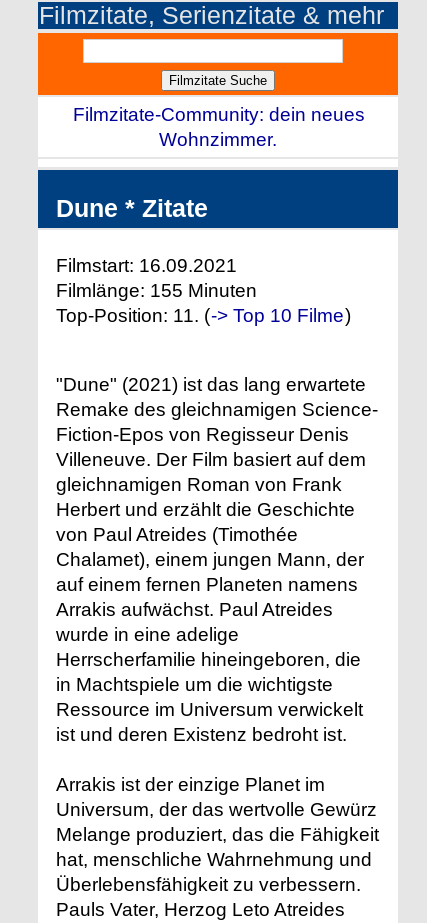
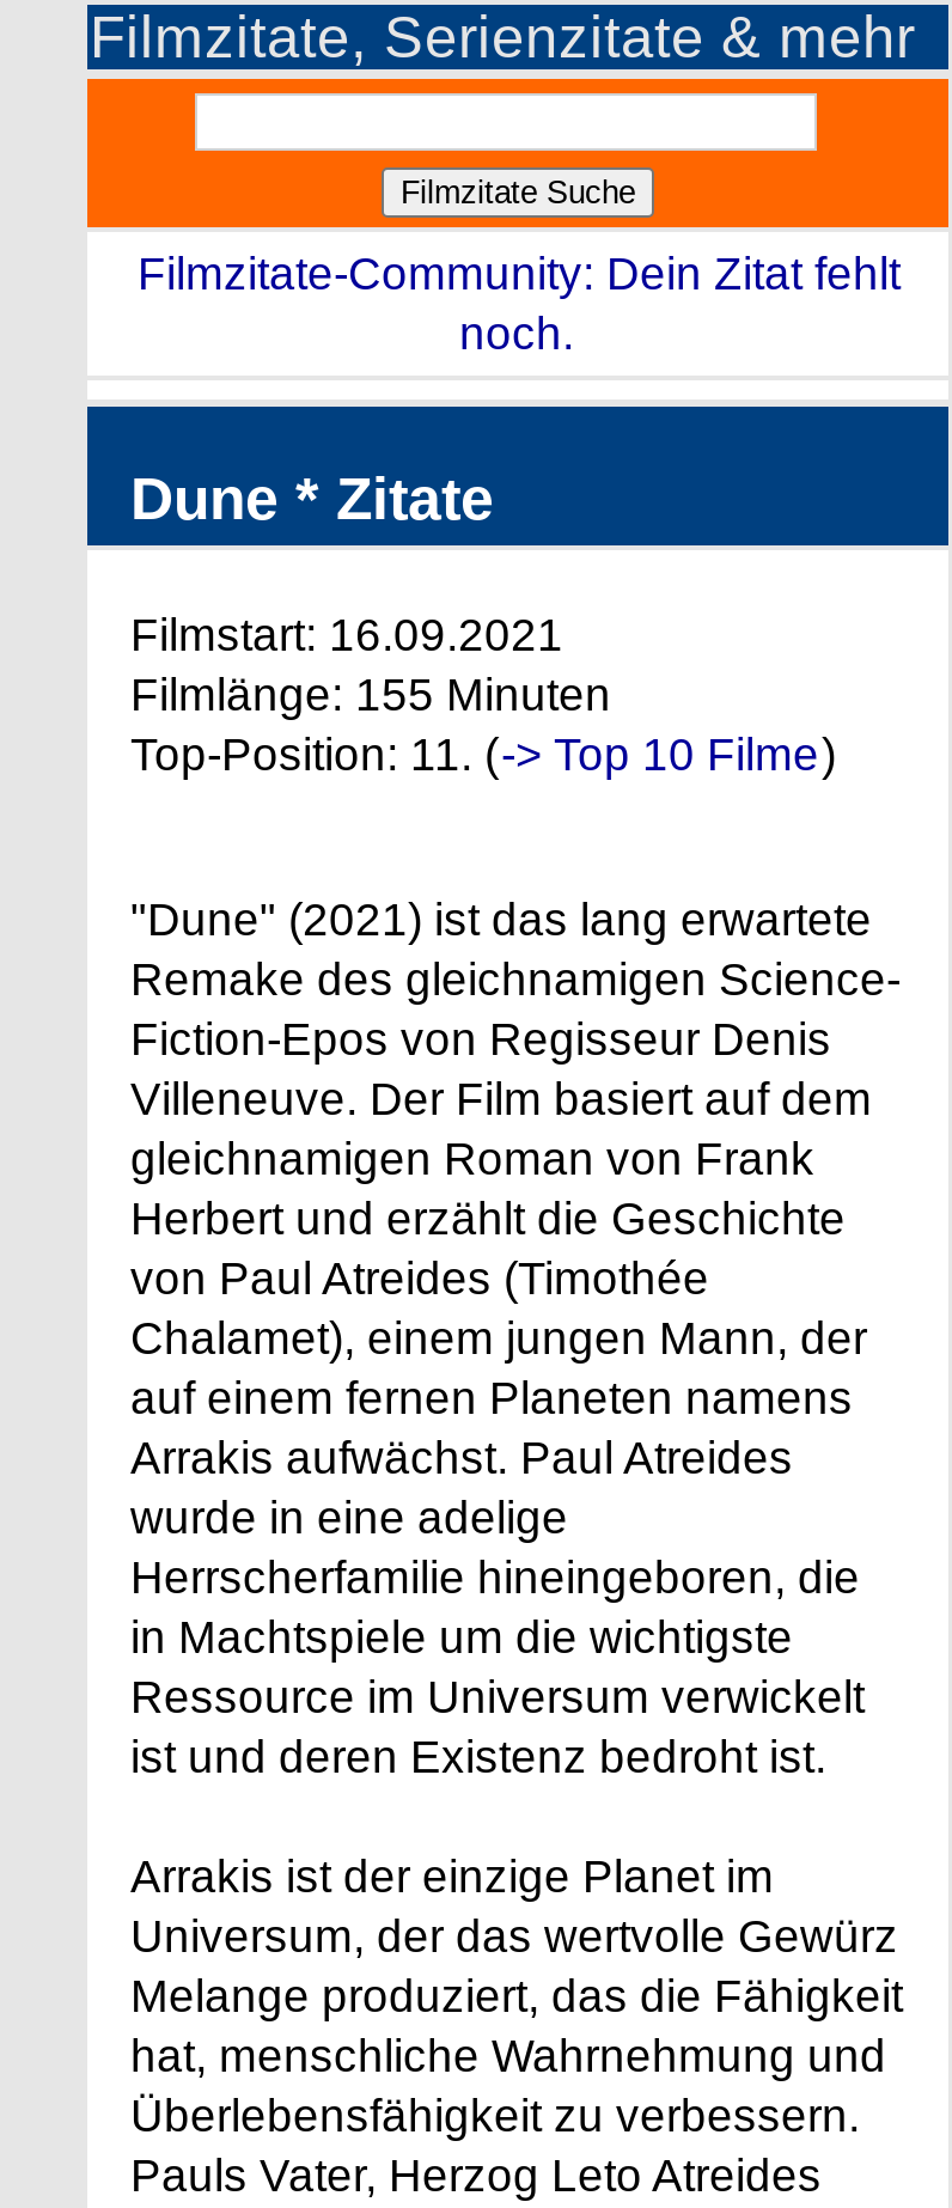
- Filmzitate-Community: dein neues
- Wohnzimmer.
+ Filmzitate-Community: Dein Zitat fehlt
+ noch.
